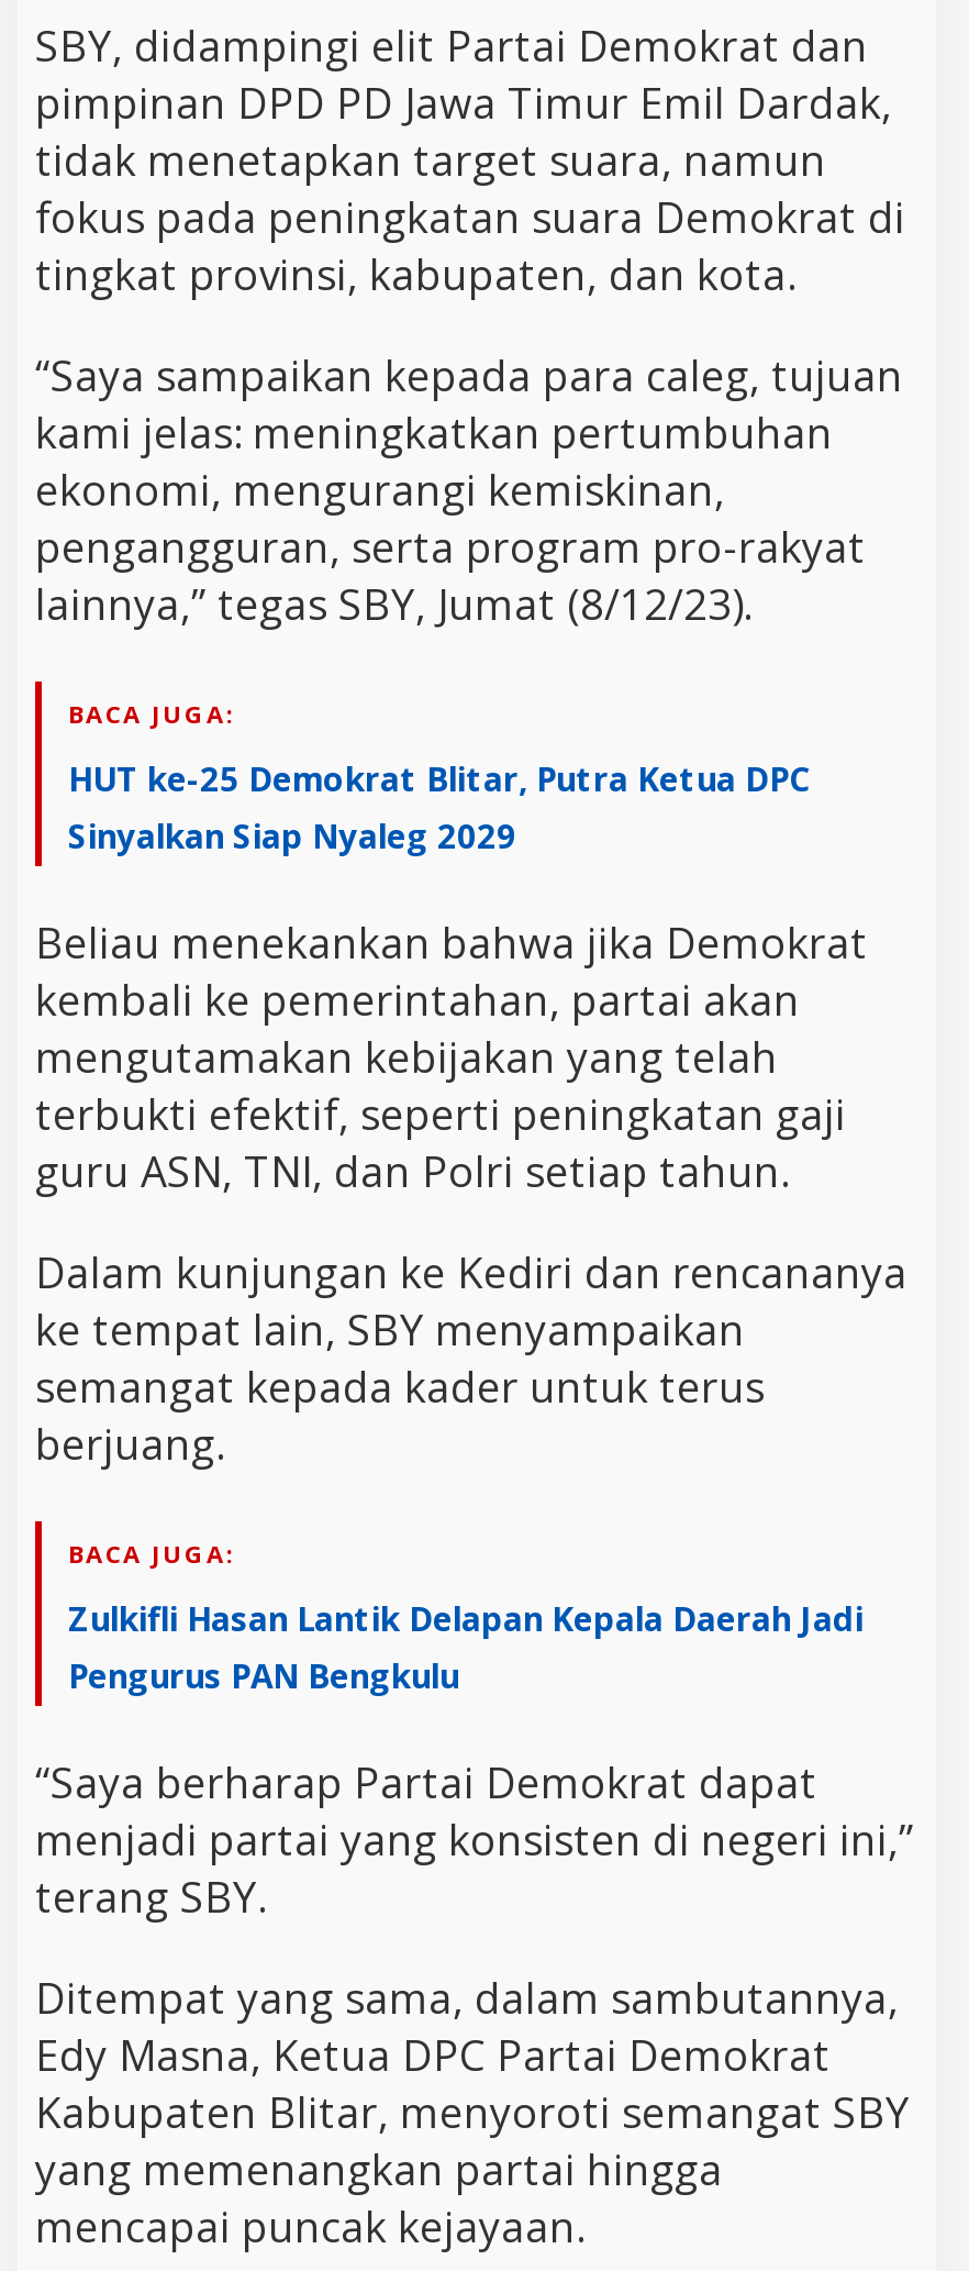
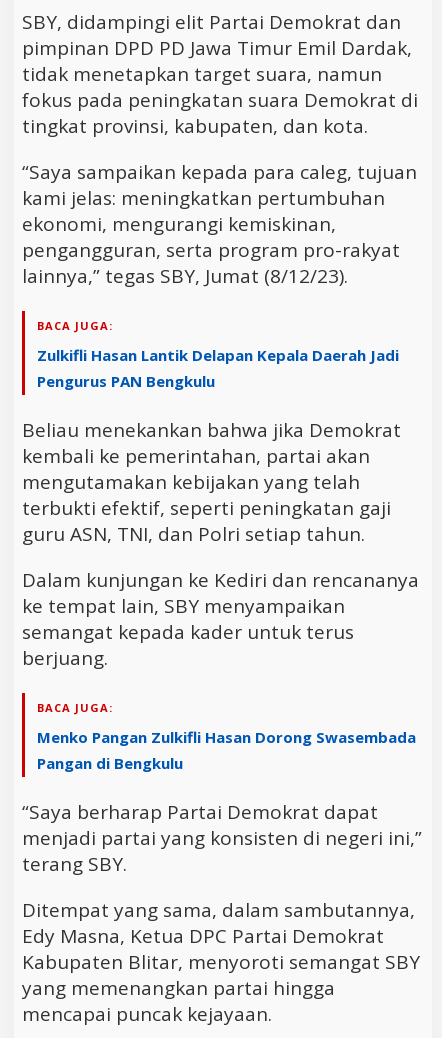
- HUT ke-25 Demokrat Blitar, Putra Ketua DPC
- Sinyalkan Siap Nyaleg 2029

+ Menko Pangan Zulkifli Hasan Dorong Swasembada
+ Pangan di Bengkulu

moved up: Zulkifli Hasan Lantik Delapan Kepala Daerah Jadi | Pengurus PAN Bengkulu
